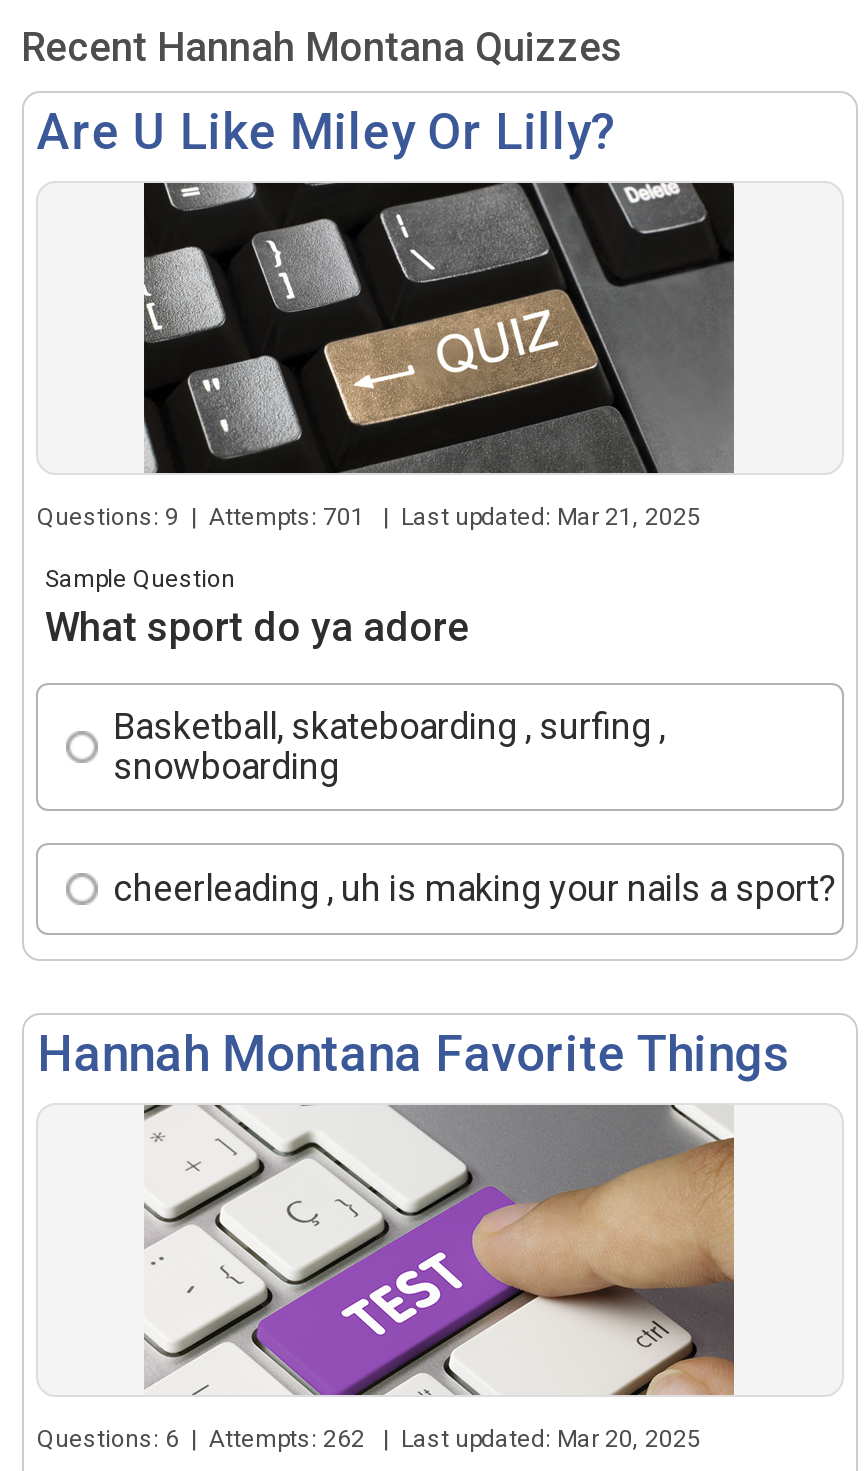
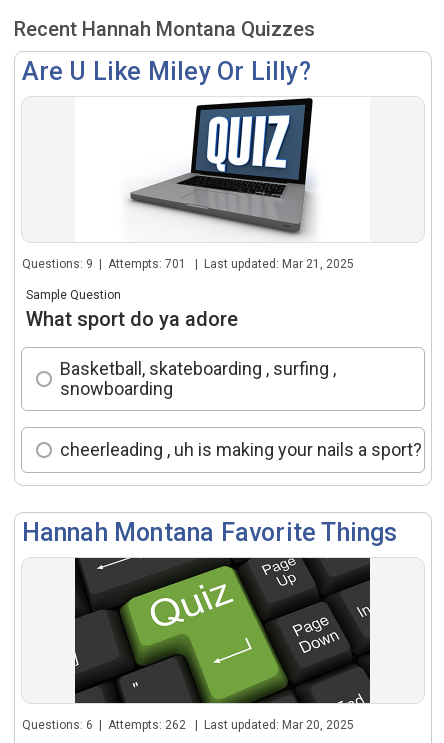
- [image]
+ [image]

- [image]
+ [image]
